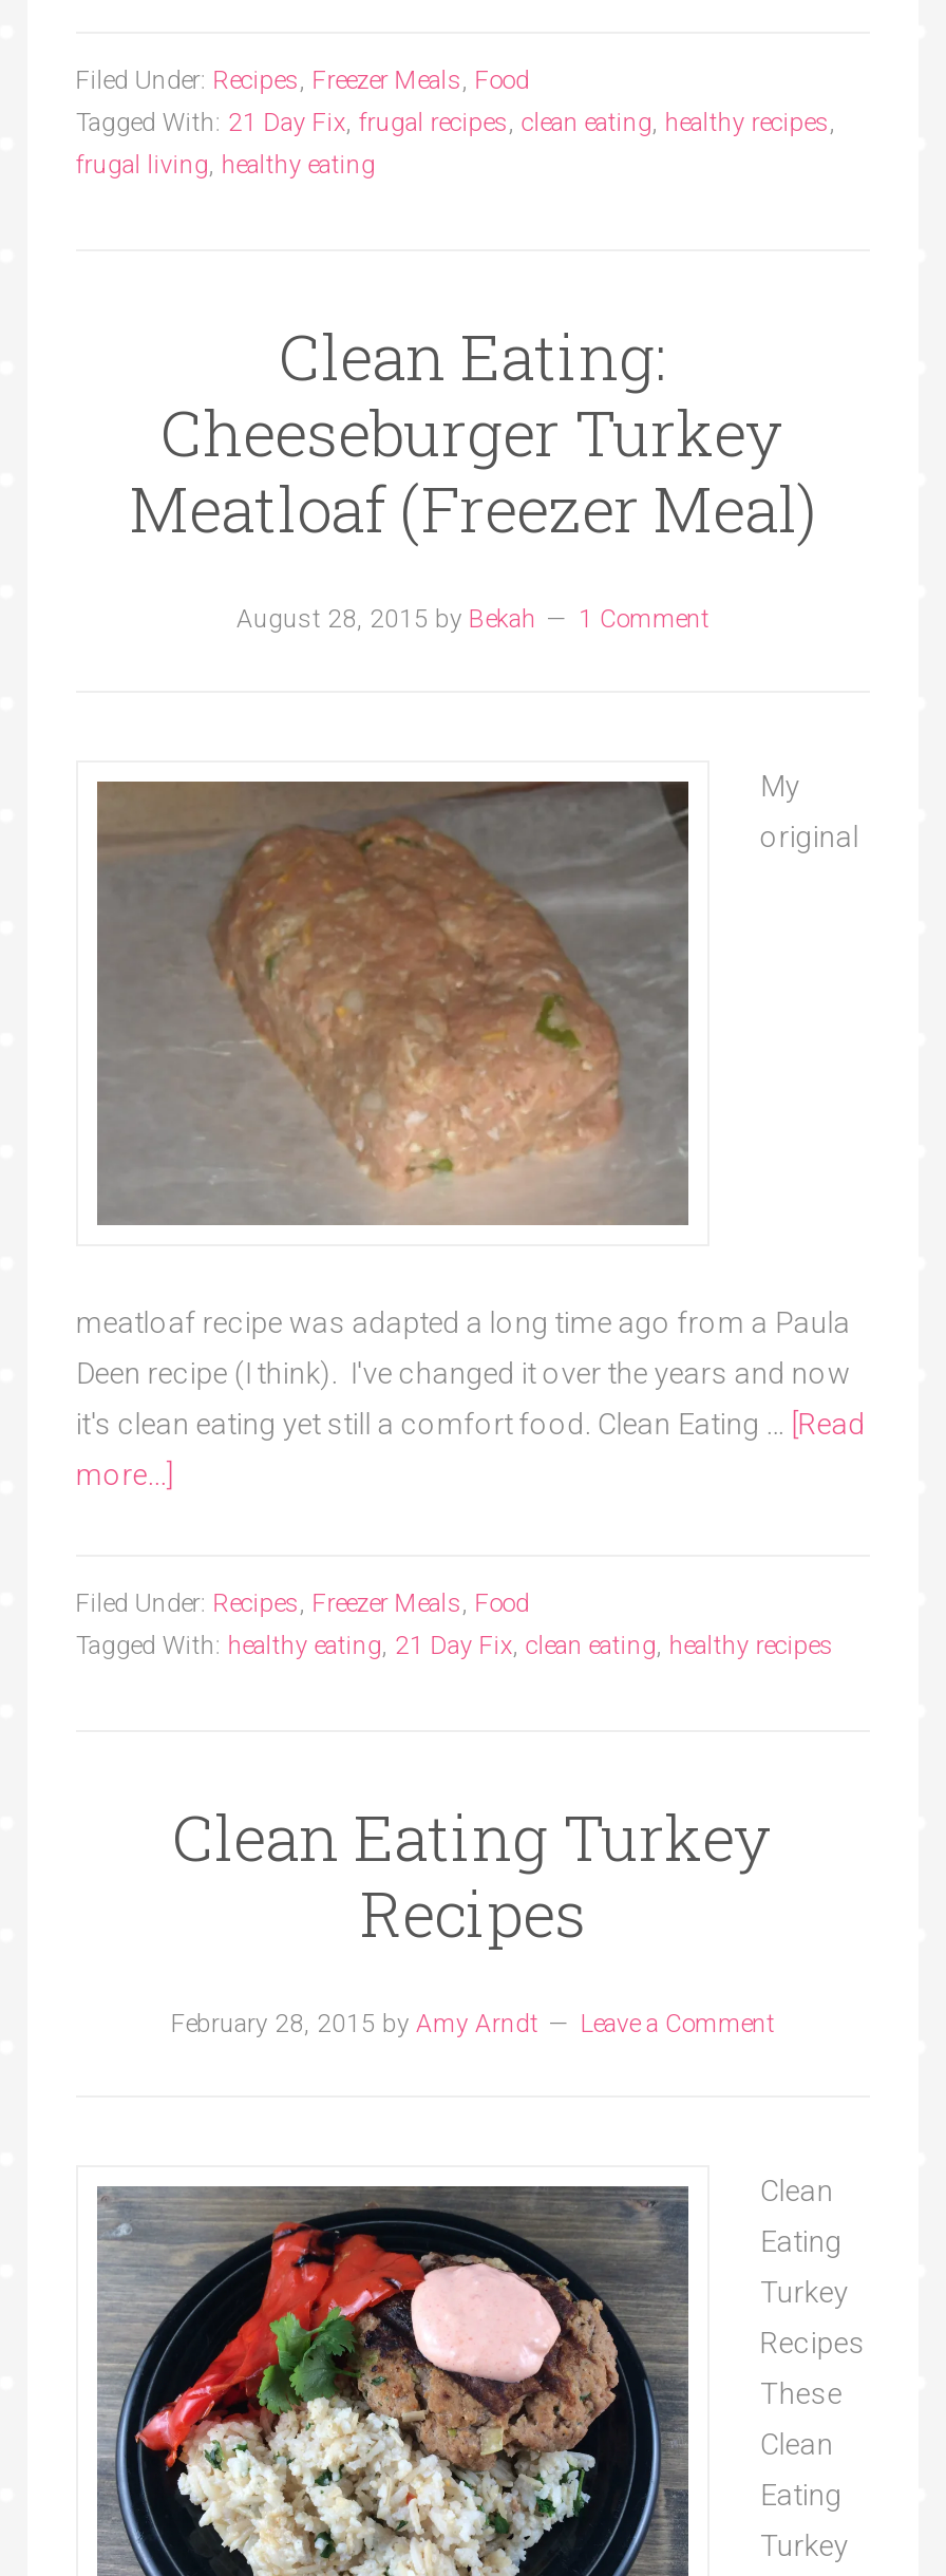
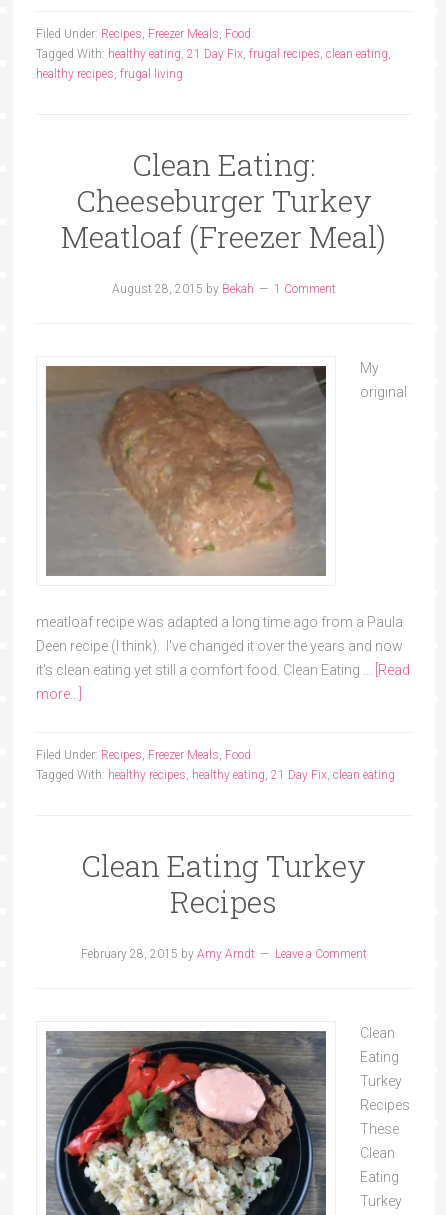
- Tagged With: 21 Day Fix, frugal recipes, clean eating, healthy recipes,
- frugal living, healthy eating
+ Tagged With: healthy eating, 21 Day Fix, frugal recipes, clean eating,
+ healthy recipes, frugal living

- Tagged With: healthy eating, 21 Day Fix, clean eating, healthy recipes
+ Tagged With: healthy recipes, healthy eating, 21 Day Fix, clean eating
